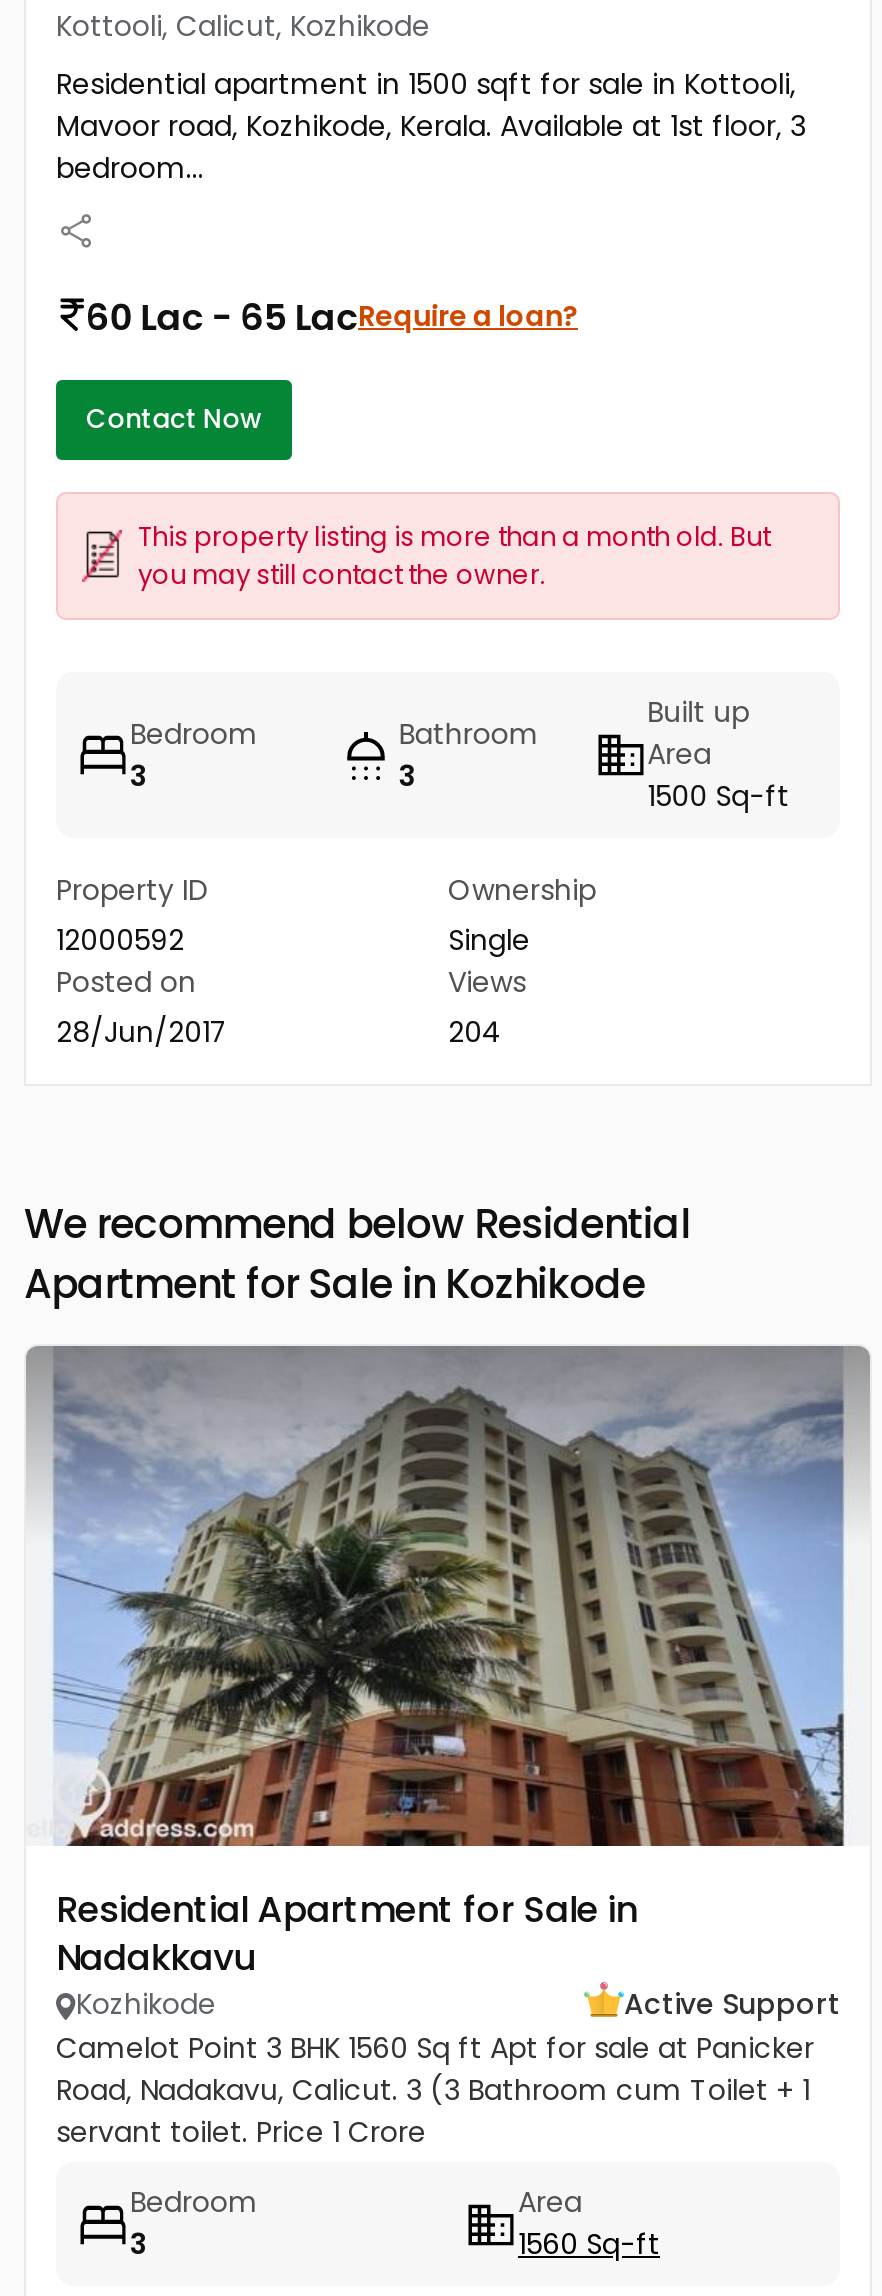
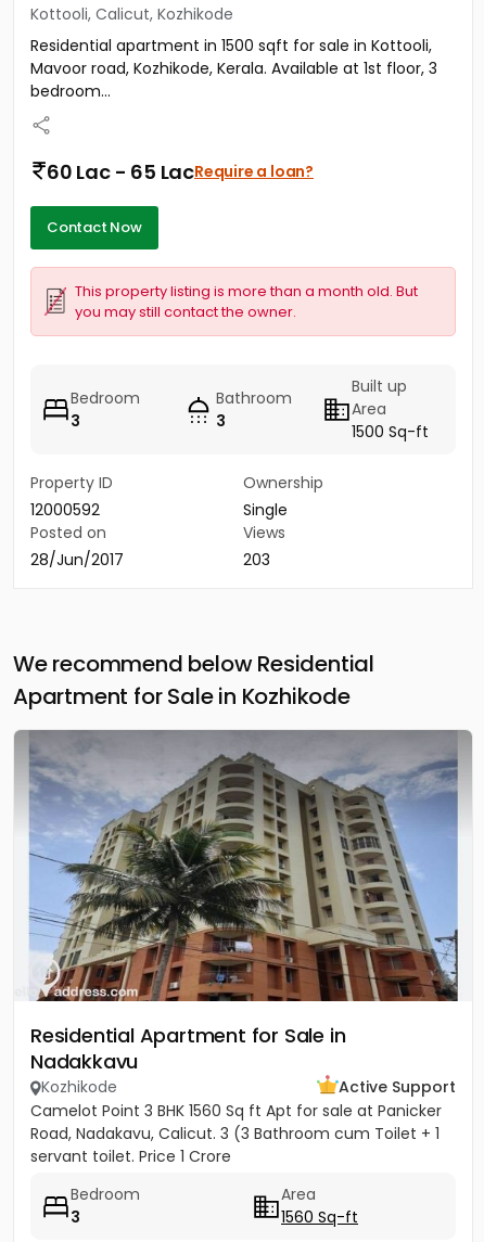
- 204
+ 203
